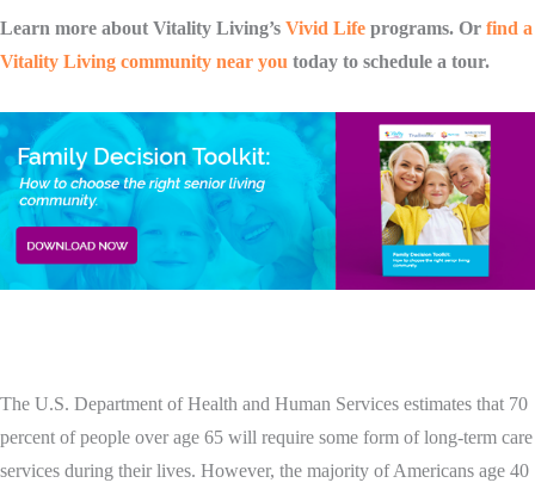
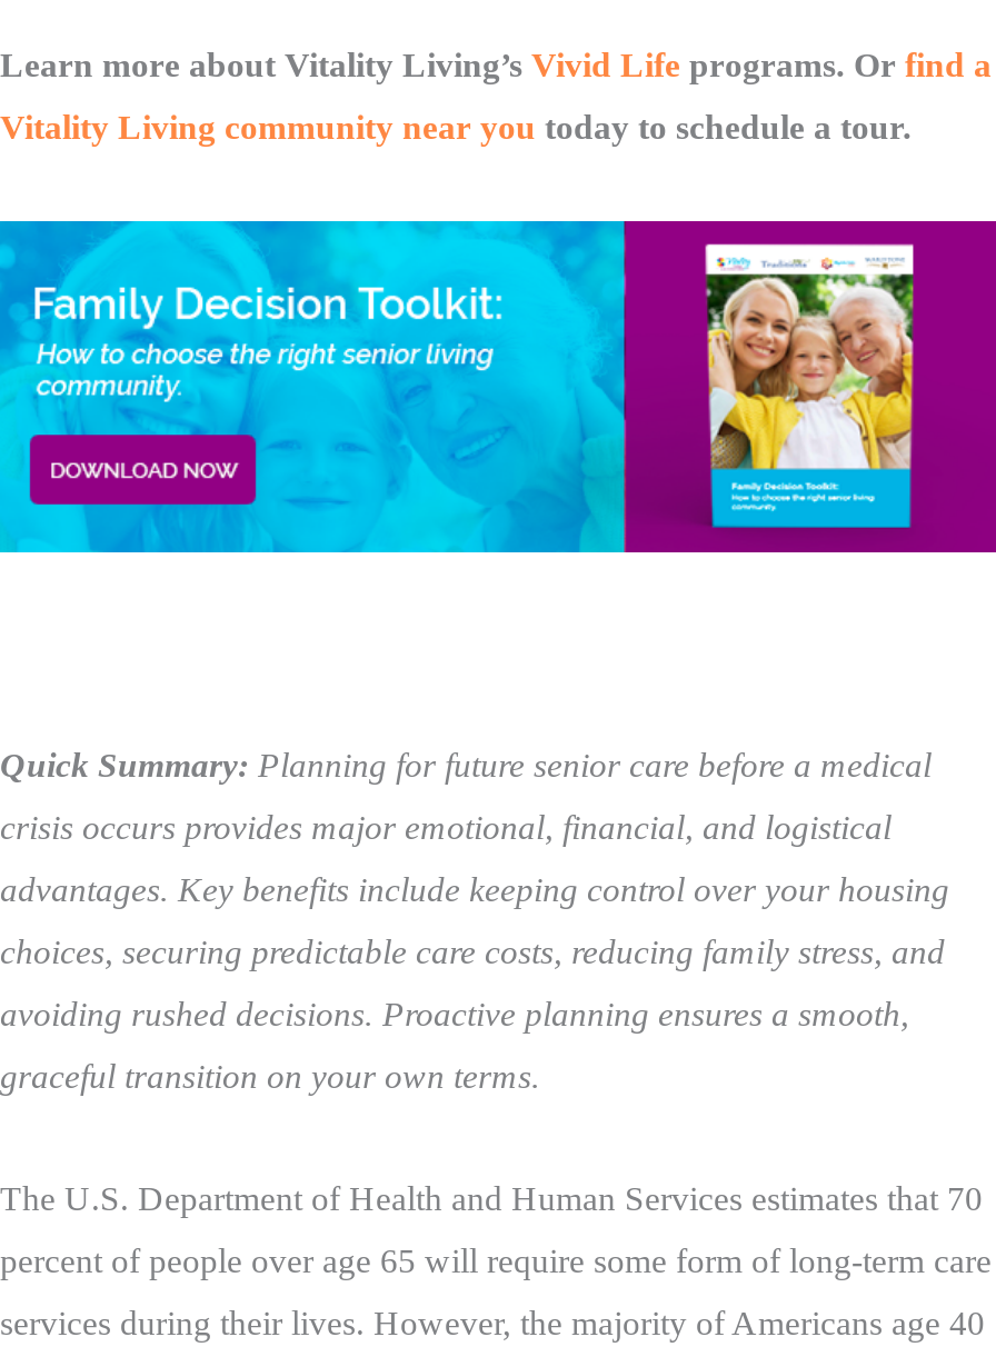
+ Quick Summary: Planning for future senior care before a medical
+ crisis occurs provides major emotional, financial, and logistical
+ advantages. Key benefits include keeping control over your housing
+ choices, securing predictable care costs, reducing family stress, and
+ avoiding rushed decisions. Proactive planning ensures a smooth,
+ graceful transition on your own terms.
